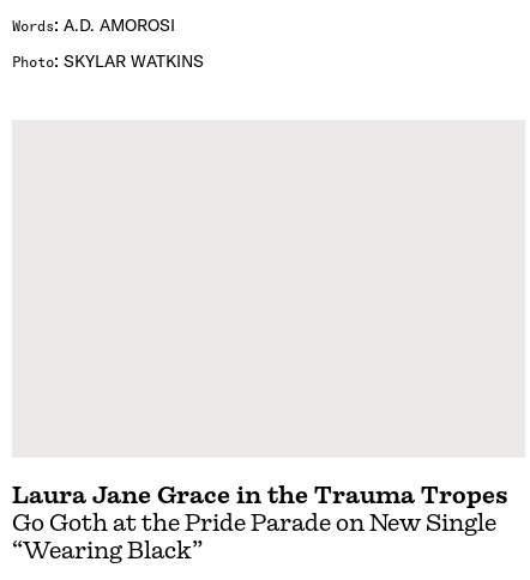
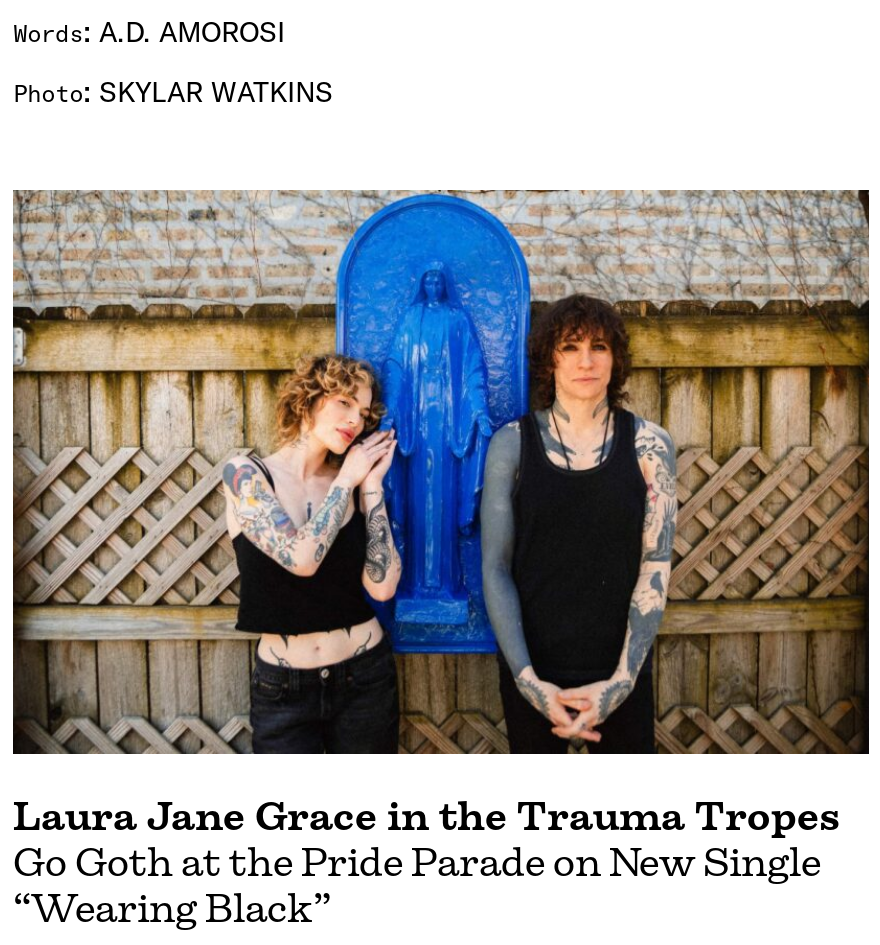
+ [image]
